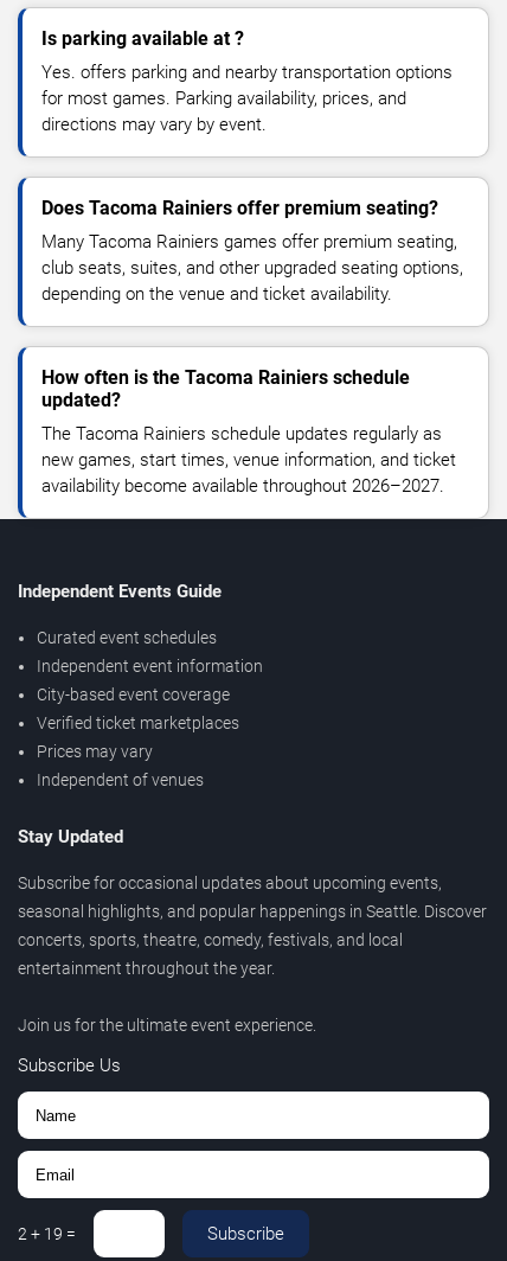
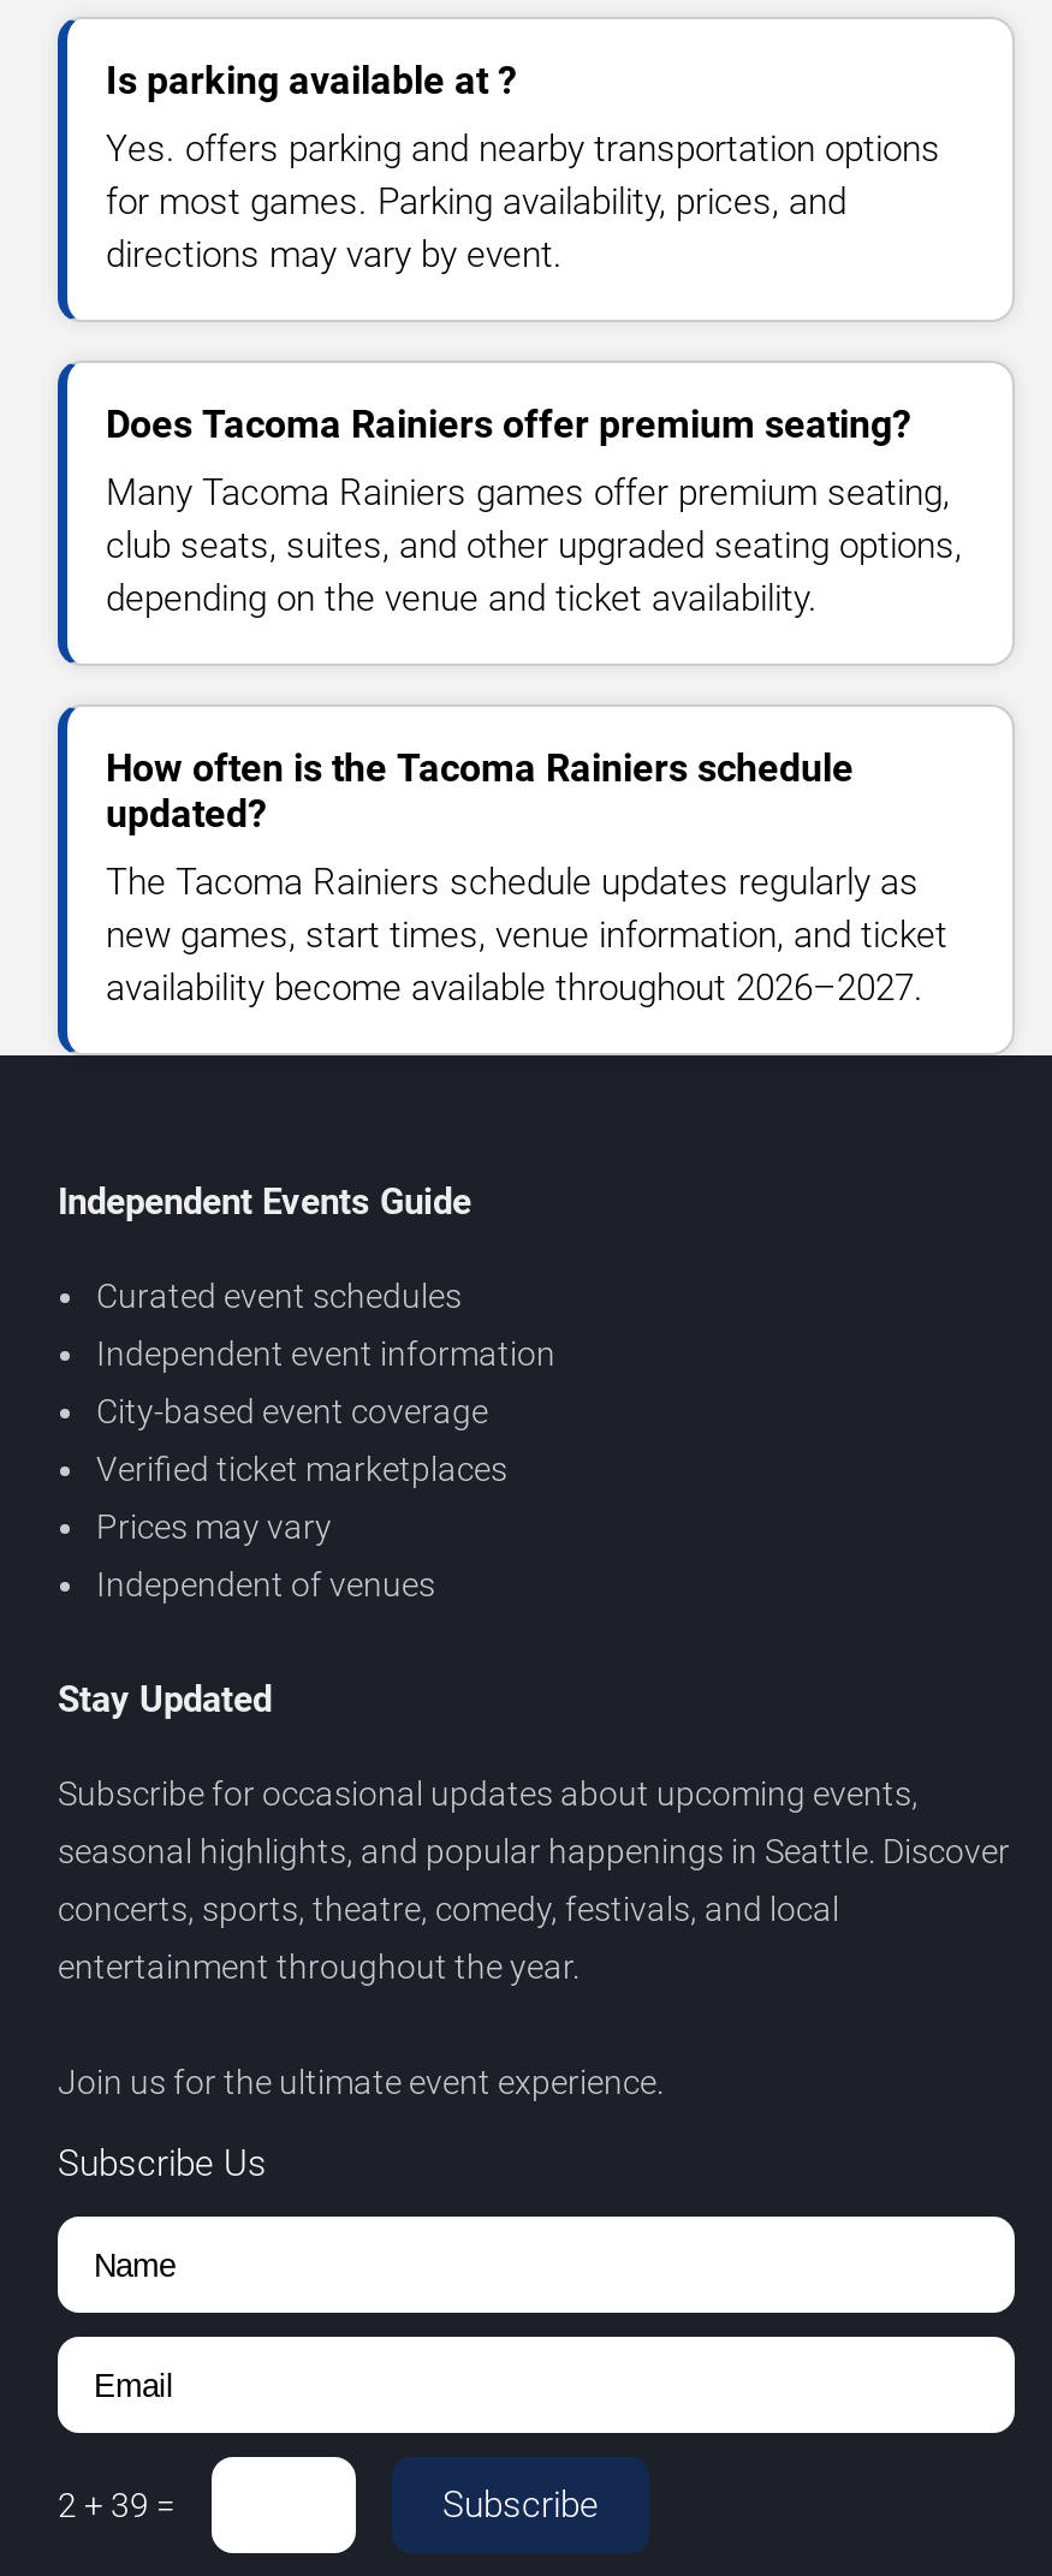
- 2 + 19 =
+ 2 + 39 =
